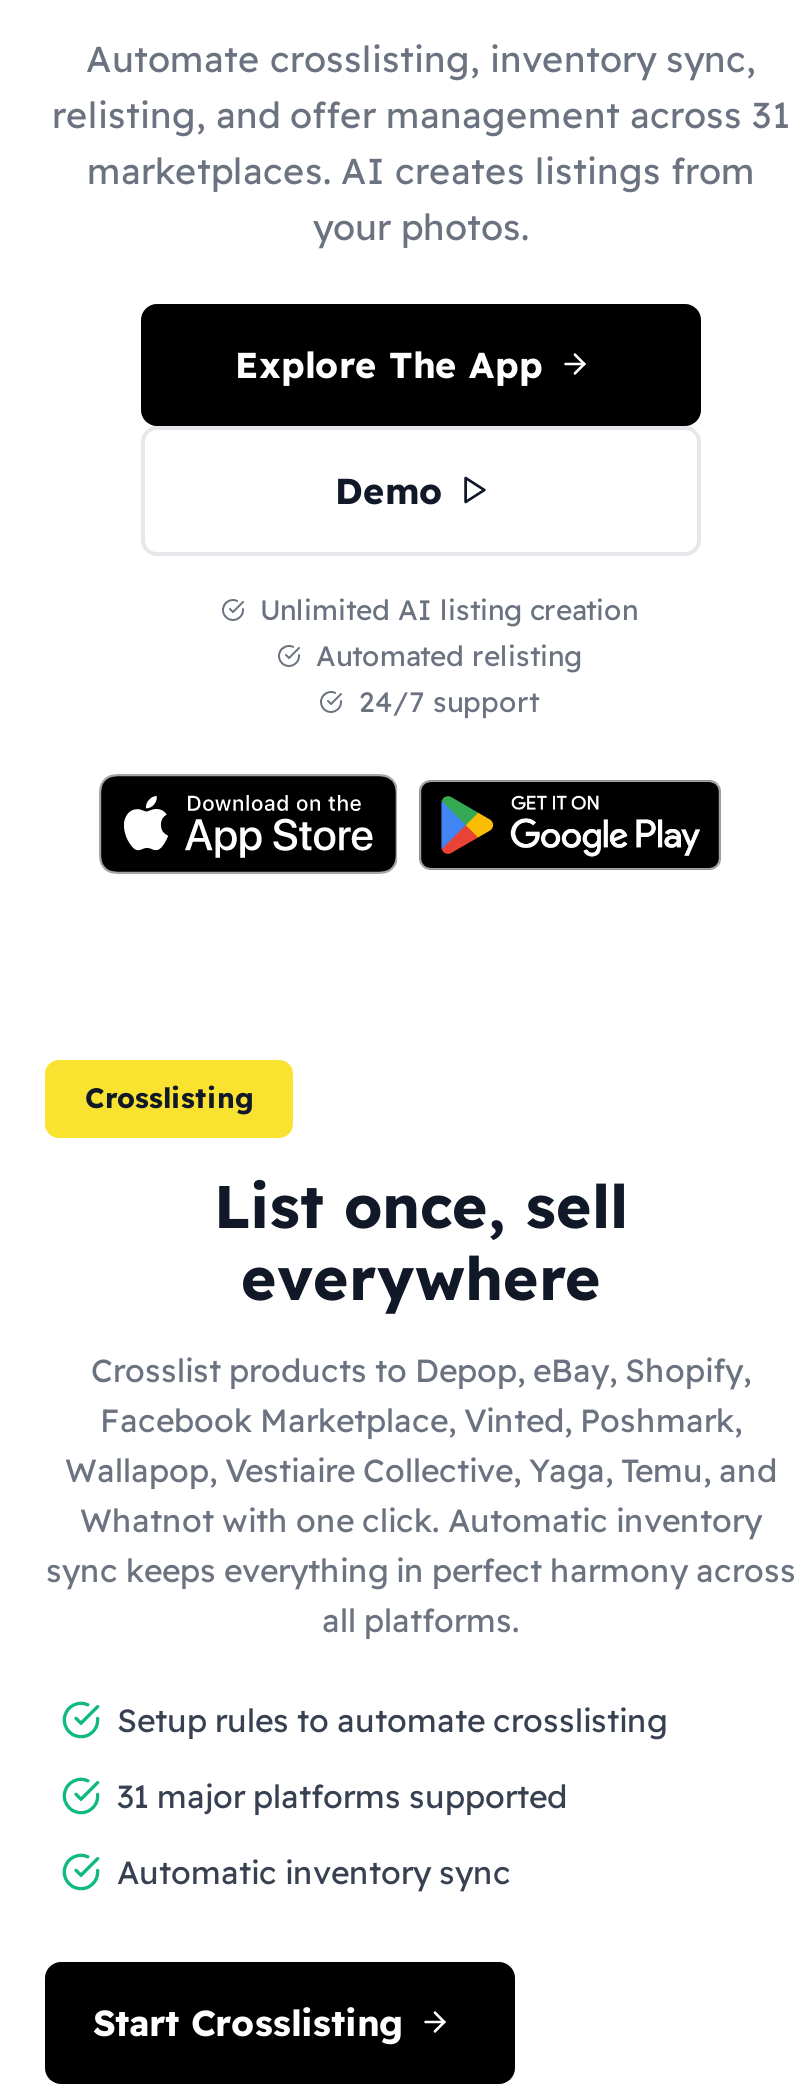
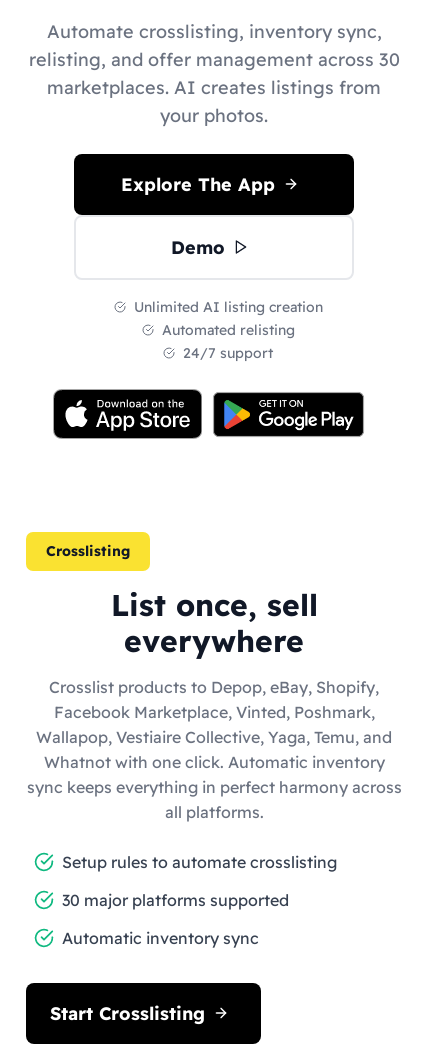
- relisting, and offer management across 31
+ relisting, and offer management across 30

- 31 major platforms supported
+ 30 major platforms supported
